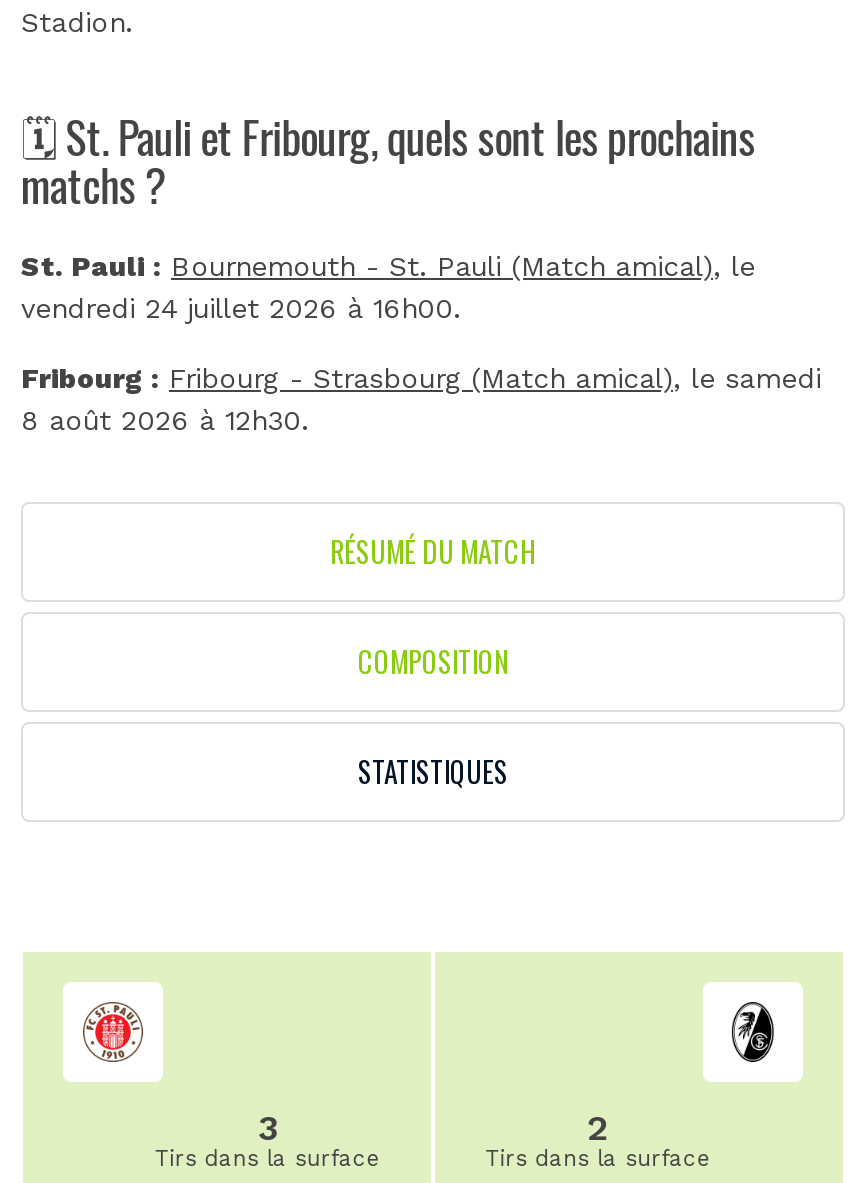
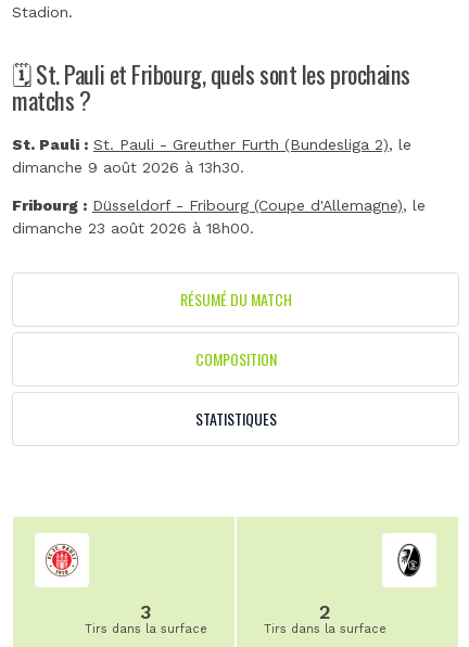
- St. Pauli : Bournemouth - St. Pauli (Match amical), le
- vendredi 24 juillet 2026 à 16h00.
+ St. Pauli : St. Pauli - Greuther Furth (Bundesliga 2), le
+ dimanche 9 août 2026 à 13h30.

- Fribourg : Fribourg - Strasbourg (Match amical), le samedi
- 8 août 2026 à 12h30.
+ Fribourg : Düsseldorf - Fribourg (Coupe d'Allemagne), le
+ dimanche 23 août 2026 à 18h00.
